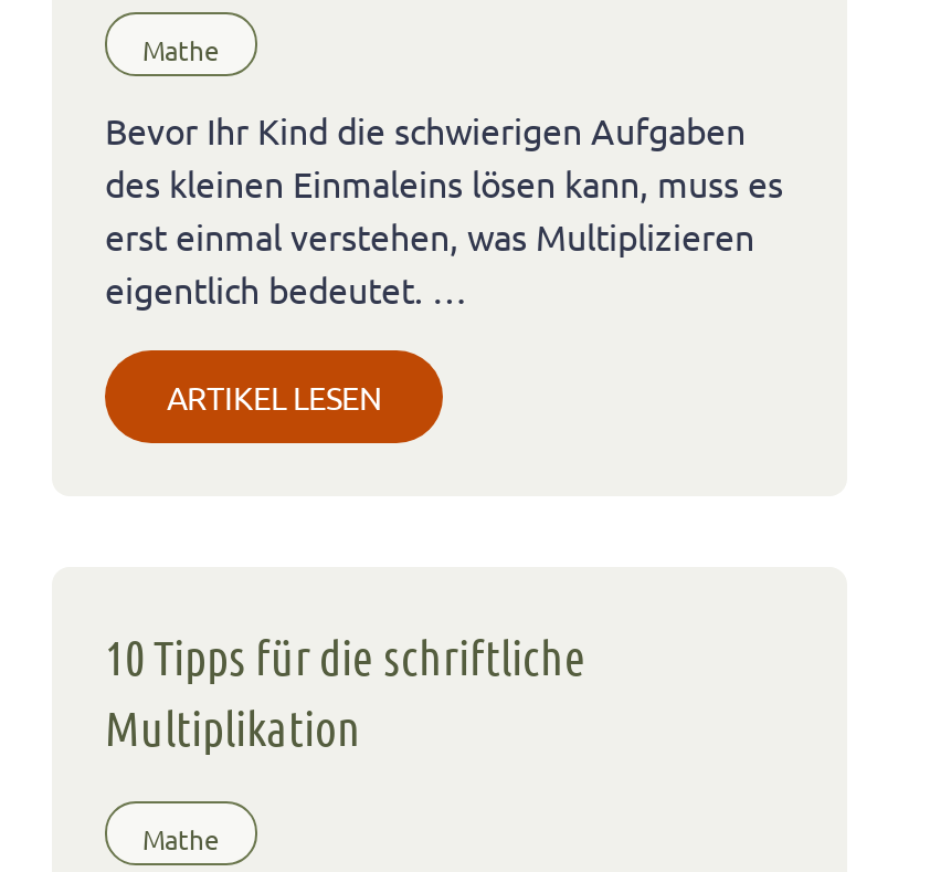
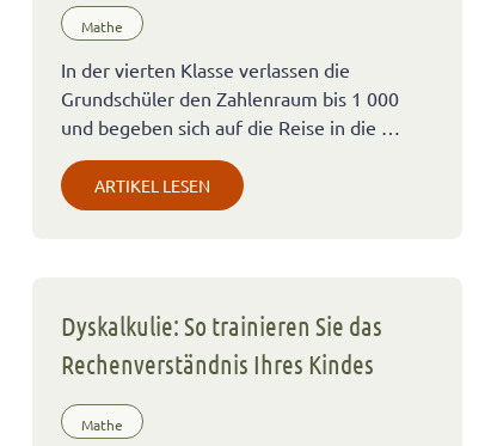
- Bevor Ihr Kind die schwierigen Aufgaben
- des kleinen Einmaleins lösen kann, muss es
- erst einmal verstehen, was Multiplizieren
- eigentlich bedeutet. …
+ In der vierten Klasse verlassen die
+ Grundschüler den Zahlenraum bis 1 000
+ und begeben sich auf die Reise in die …

- 10 Tipps für die schriftliche
- Multiplikation
+ Dyskalkulie: So trainieren Sie das
+ Rechenverständnis Ihres Kindes
